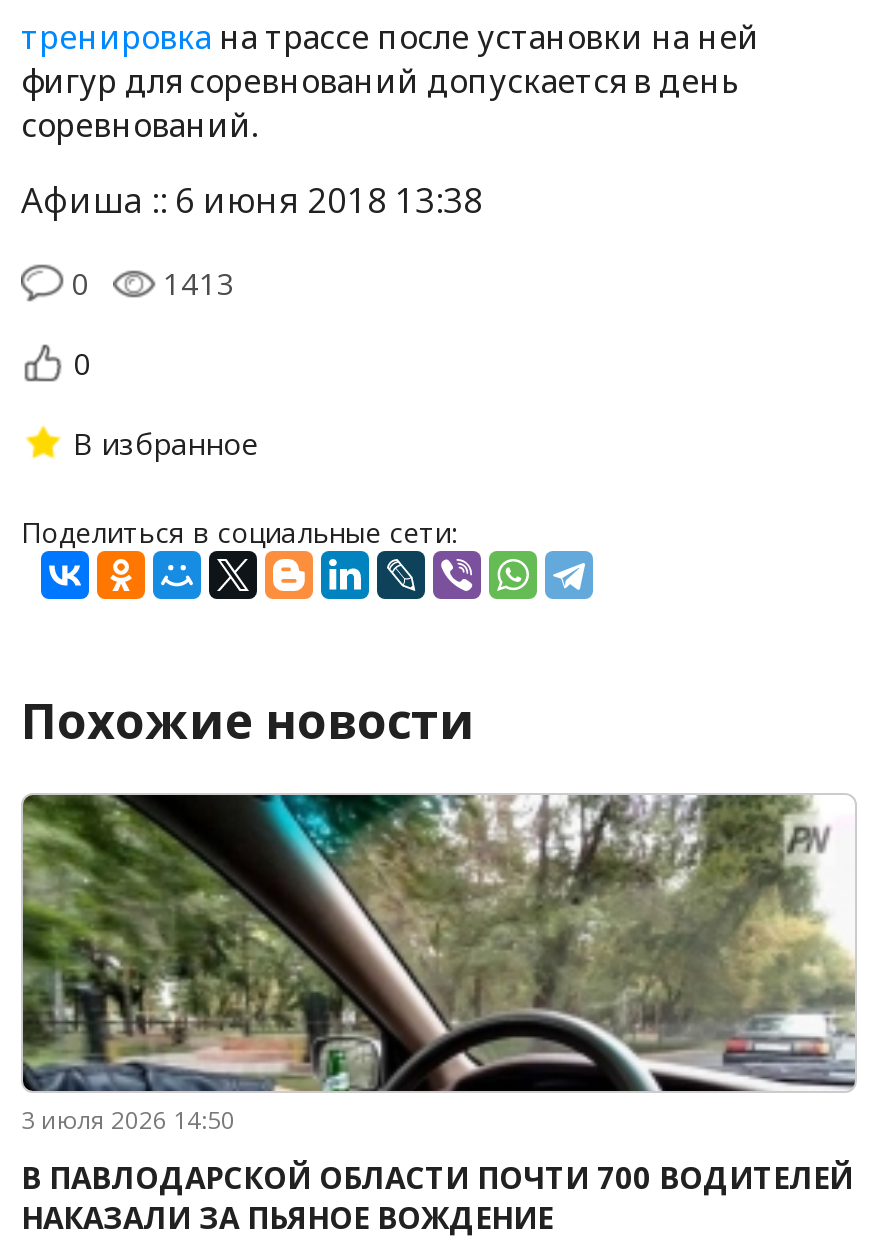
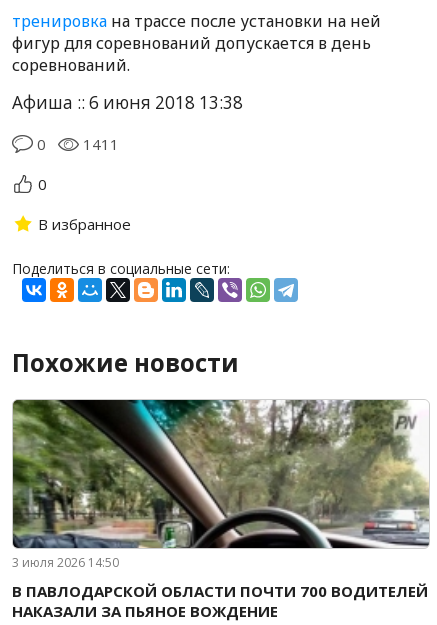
- 0 1413
+ 0 1411
